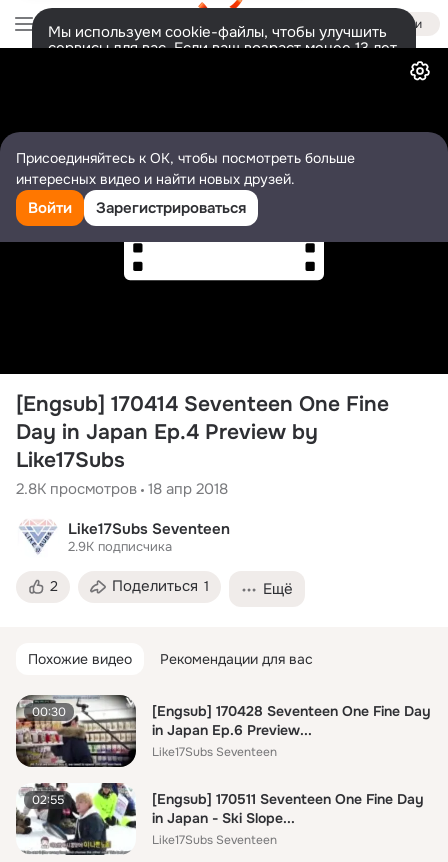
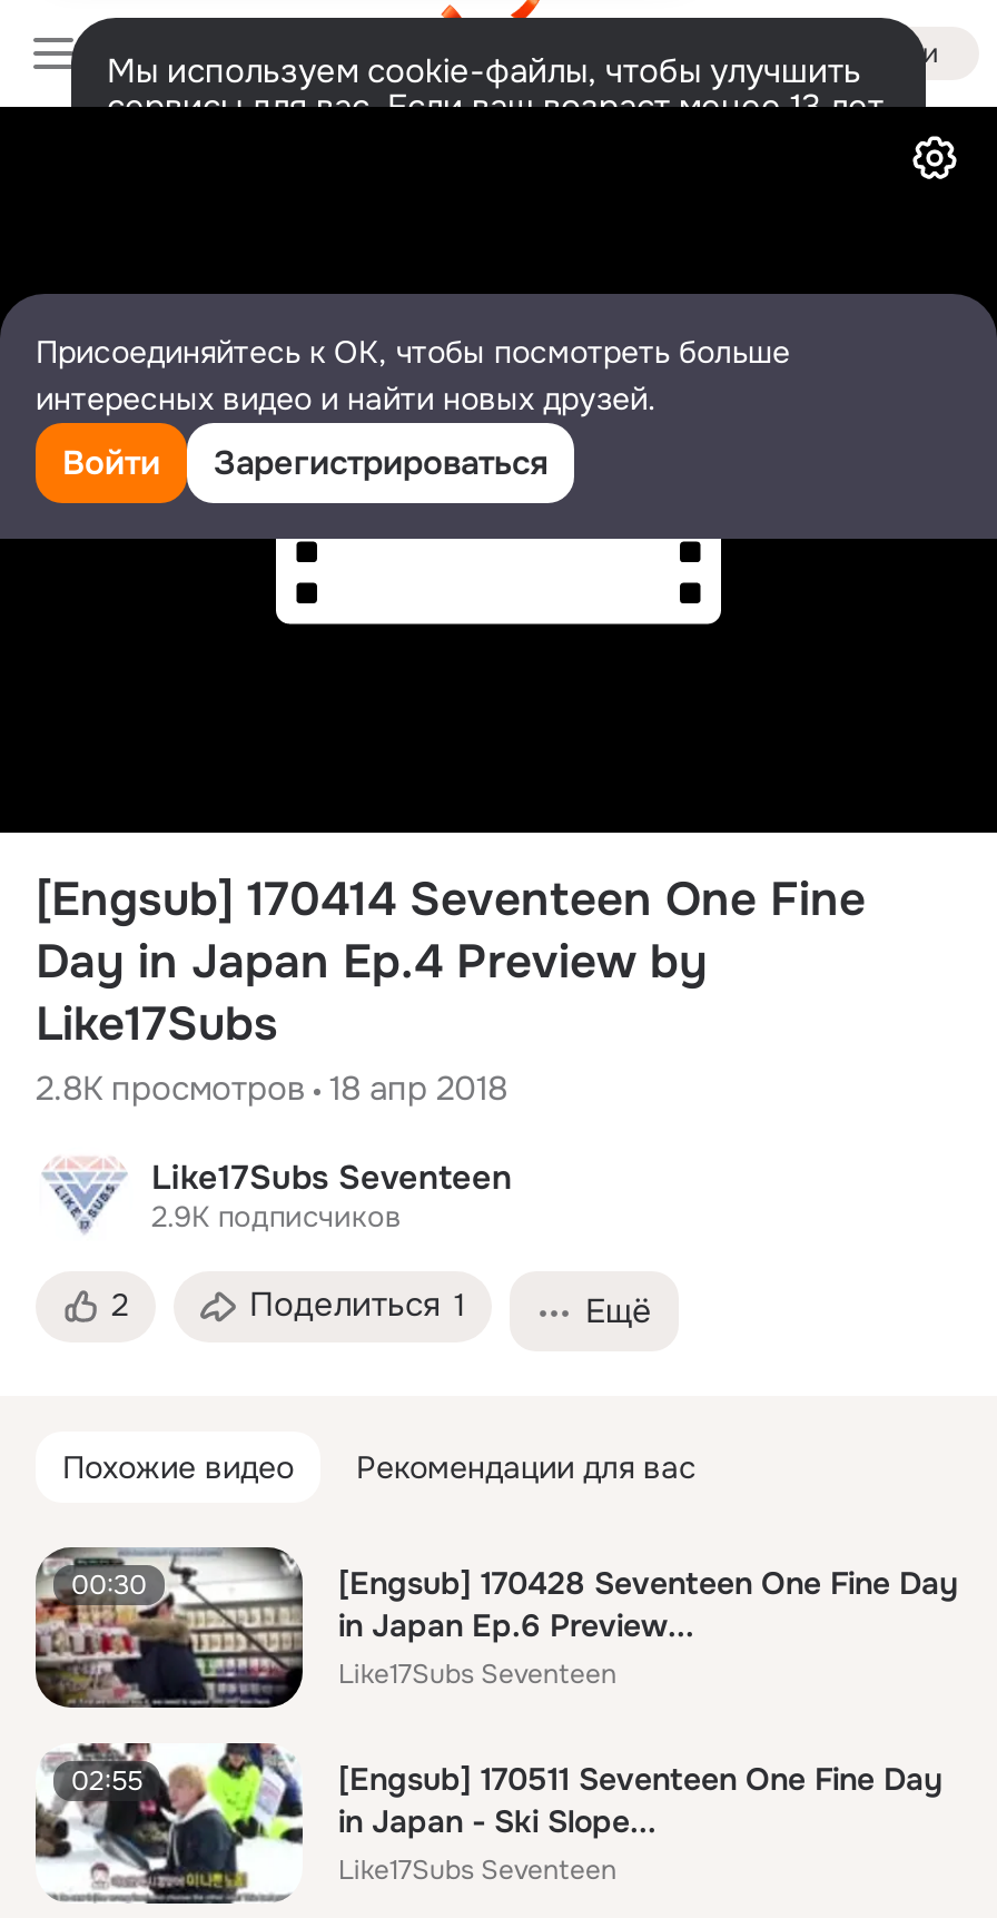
- 2.9K подписчика
+ 2.9K подписчиков
